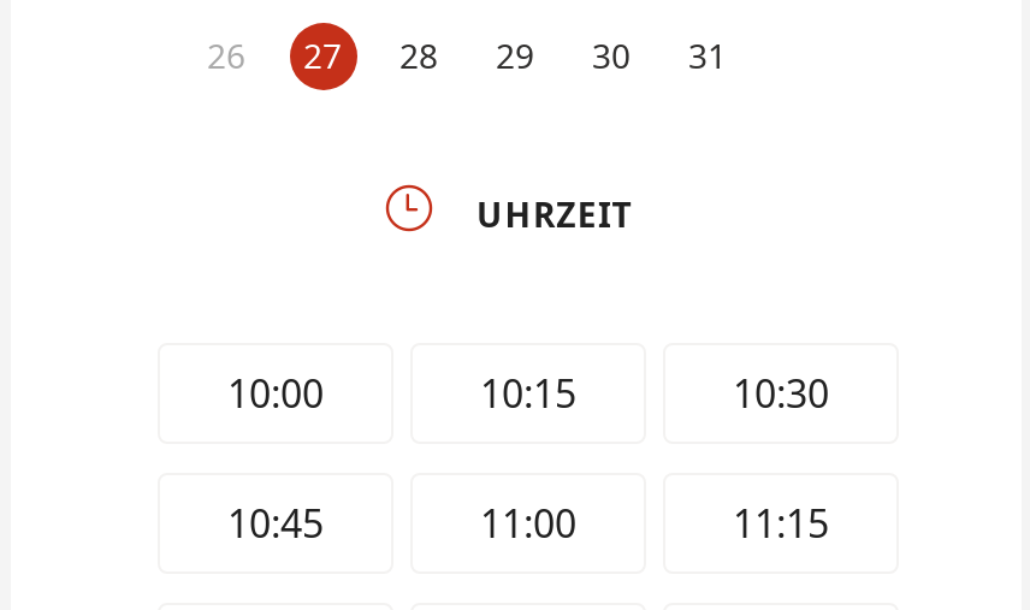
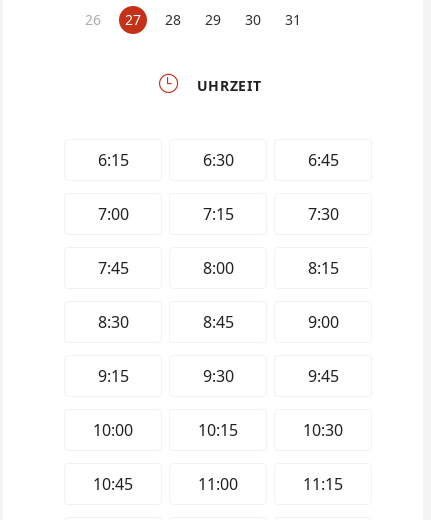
+ 6:15
+ 6:30
+ 6:45
+ 7:00
+ 7:15
+ 7:30
+ 7:45
+ 8:00
+ 8:15
+ 8:30
+ 8:45
+ 9:00
+ 9:15
+ 9:30
+ 9:45
